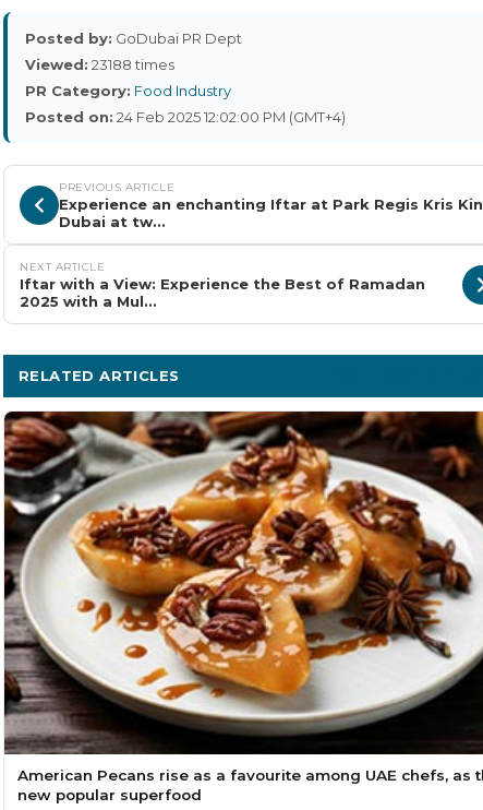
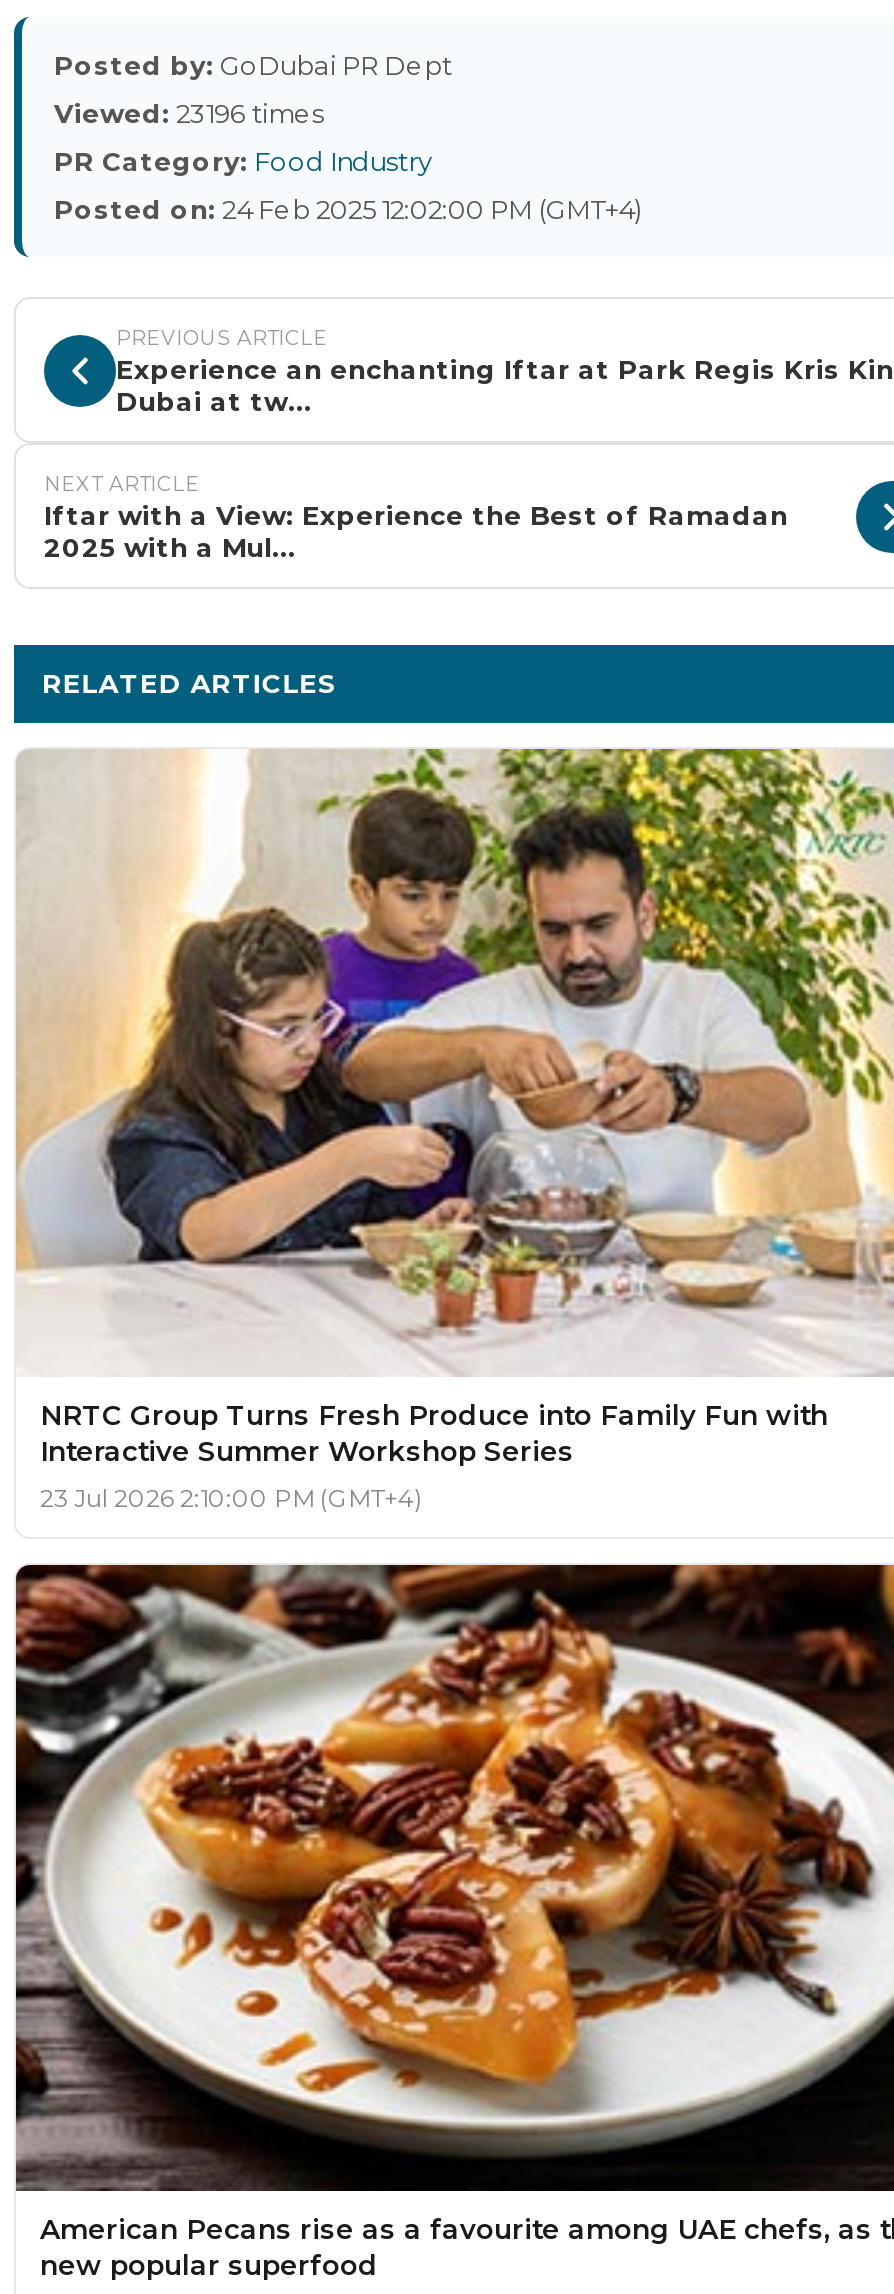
- Viewed: 23188 times
+ Viewed: 23196 times

+ [image]
+ NRTC Group Turns Fresh Produce into Family Fun with
+ Interactive Summer Workshop Series
+ 23 Jul 2026 2:10:00 PM (GMT+4)
